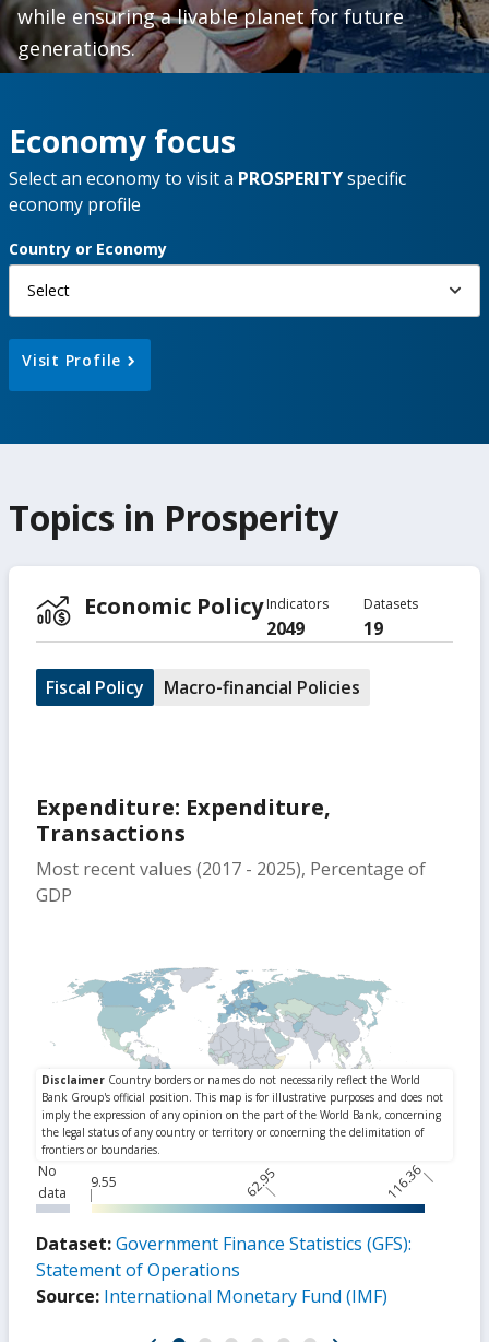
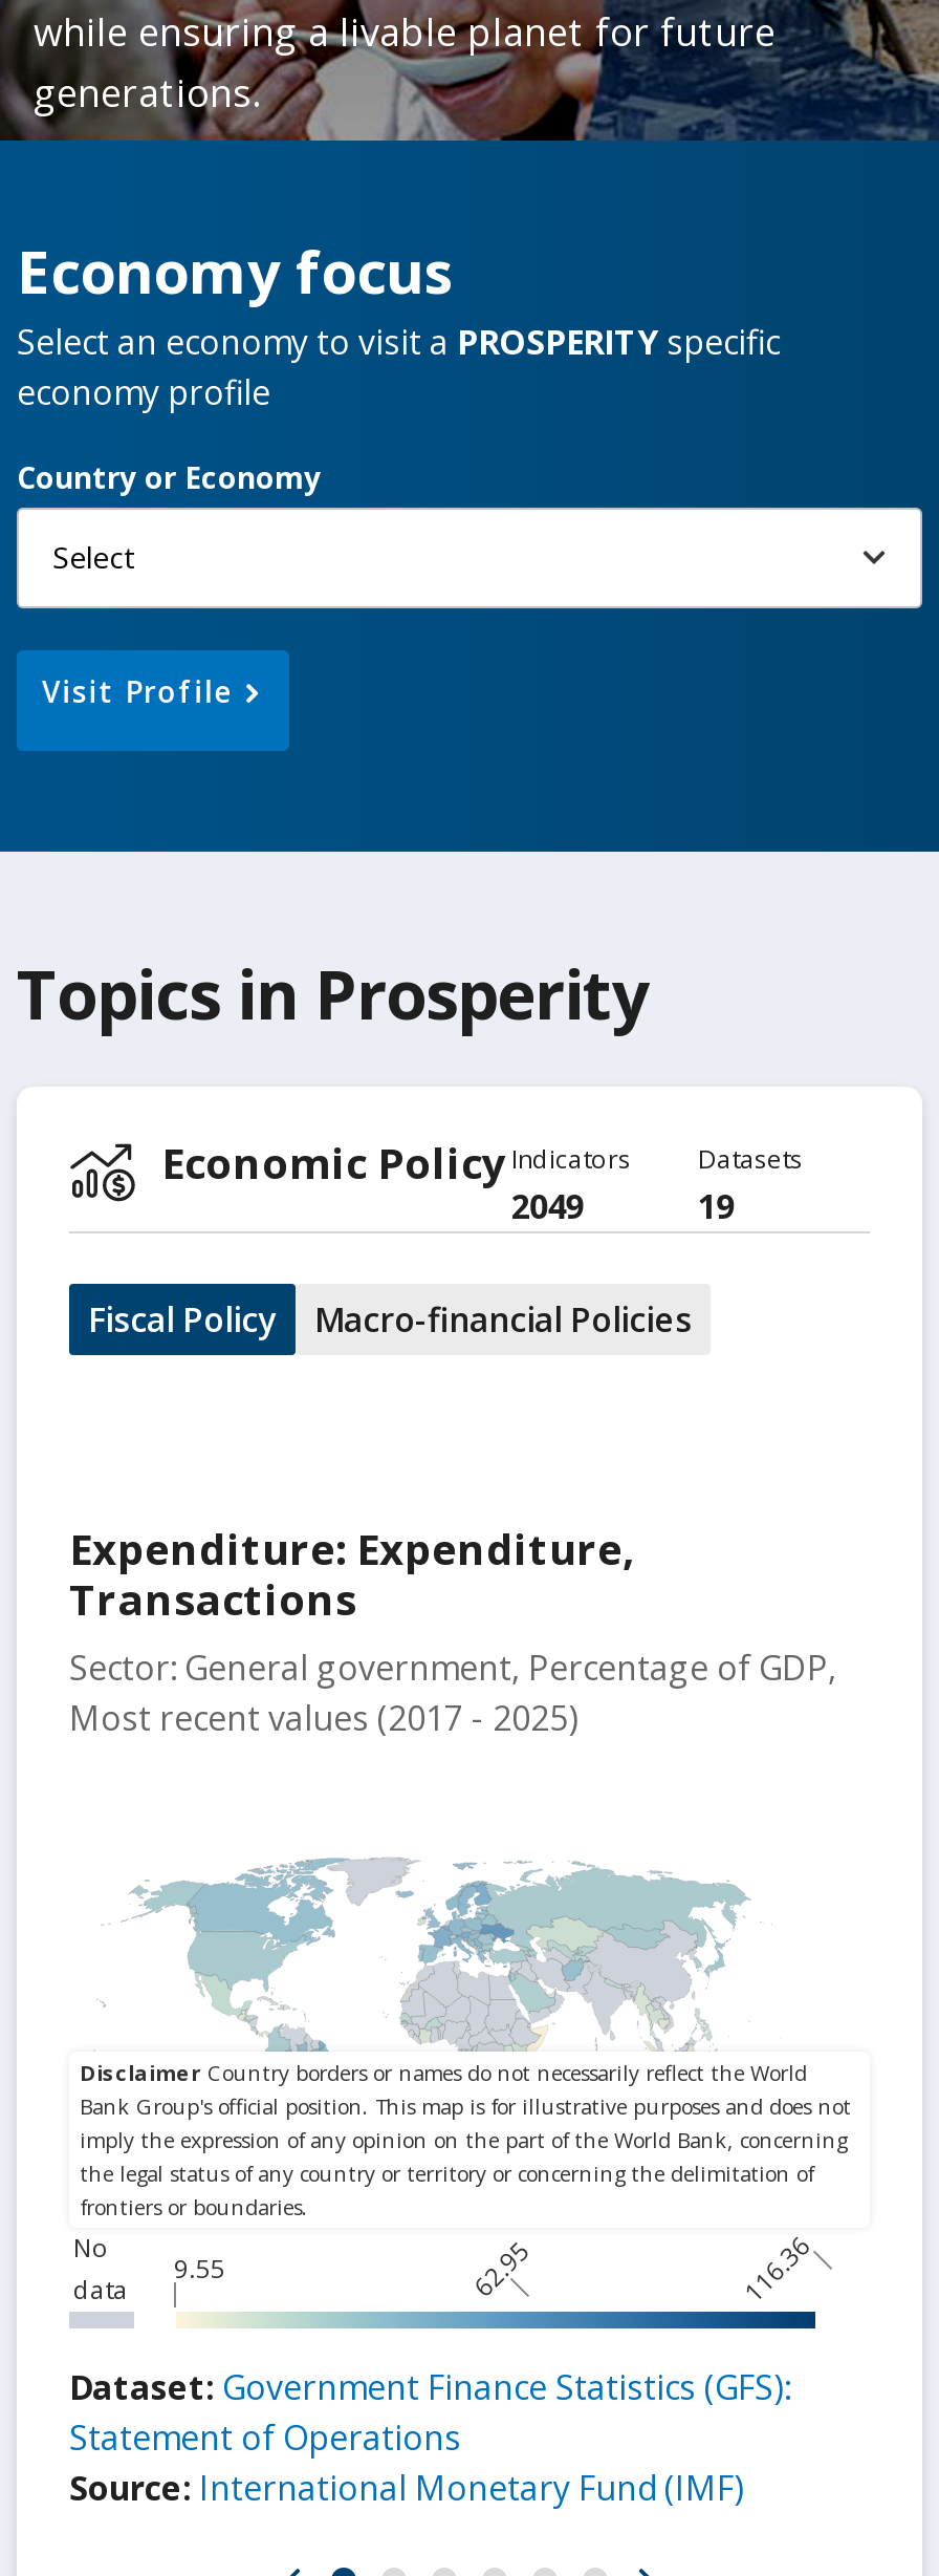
- Most recent values (2017 - 2025), Percentage of
- GDP
+ Sector: General government, Percentage of GDP,
+ Most recent values (2017 - 2025)
